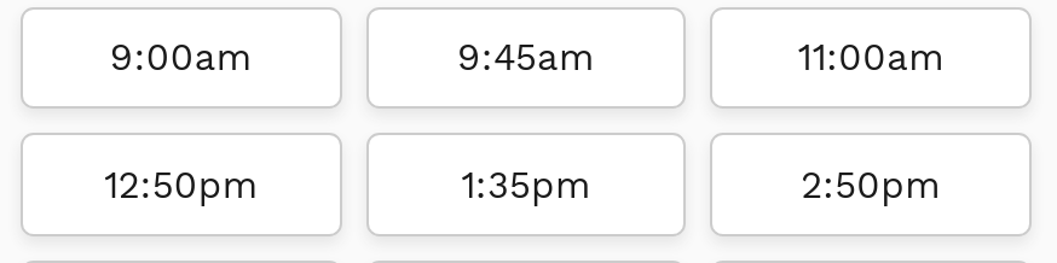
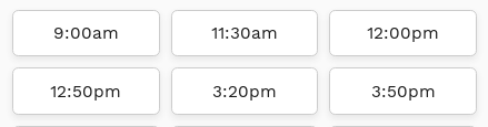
- 9:45am
- 11:00am
+ 11:30am
+ 12:00pm

- 1:35pm
- 2:50pm
+ 3:20pm
+ 3:50pm
